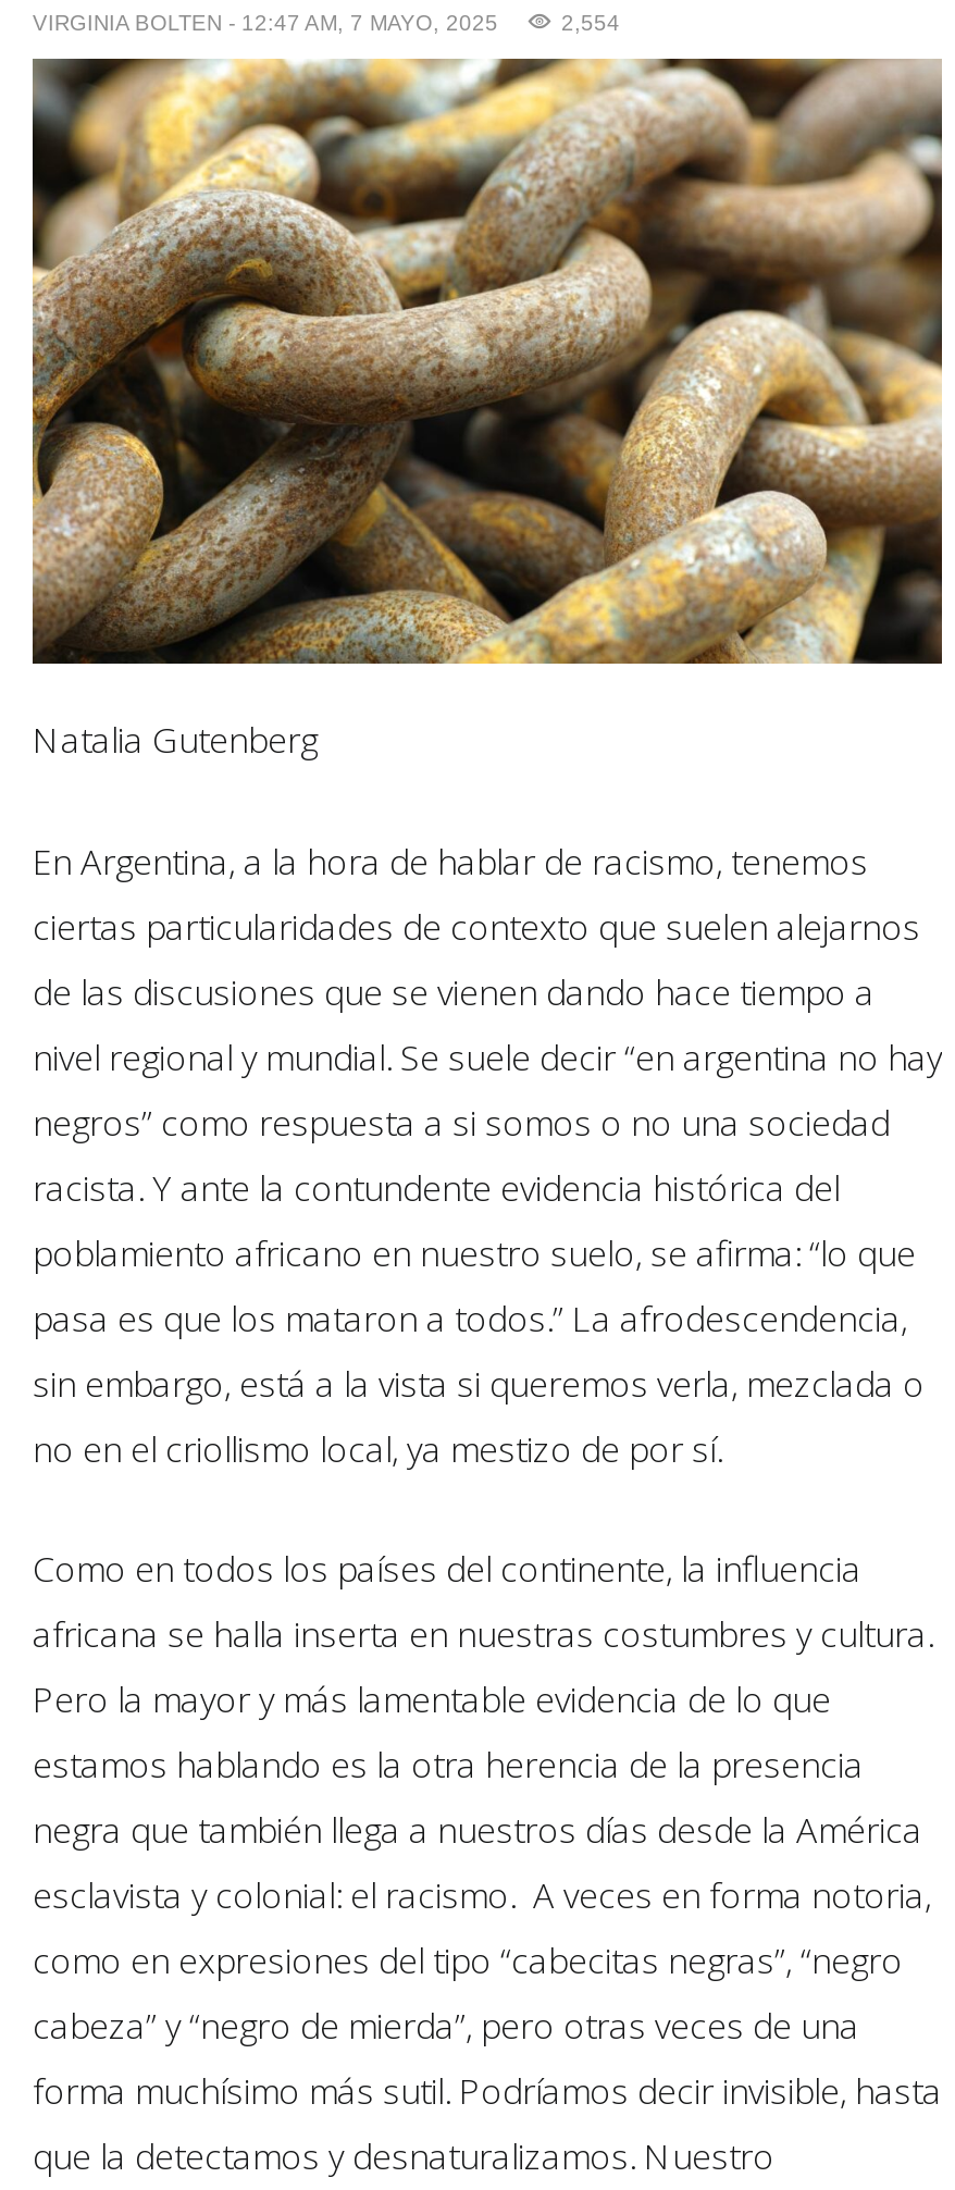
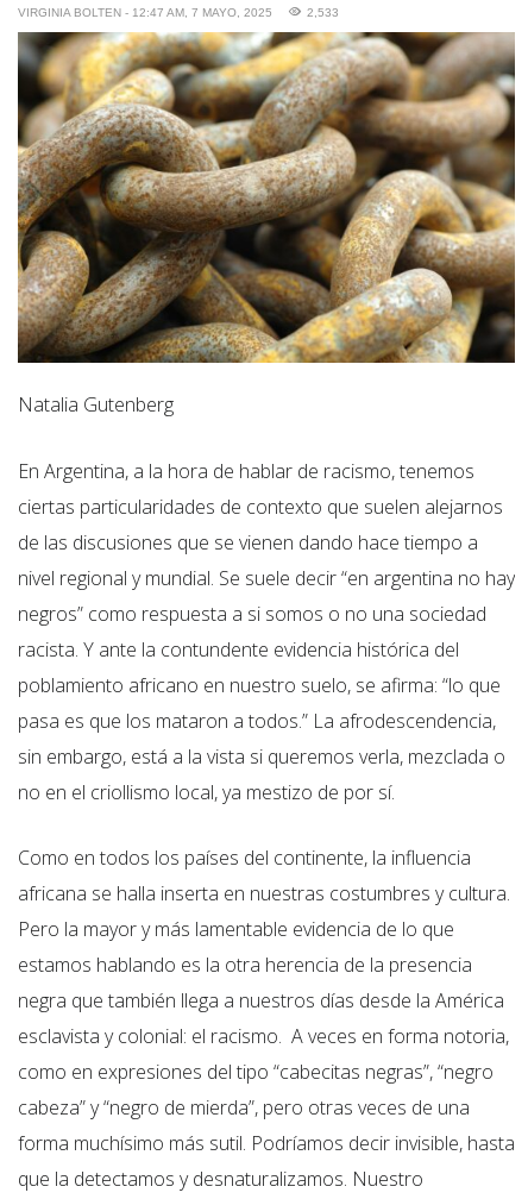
- 2,554
+ 2,533
